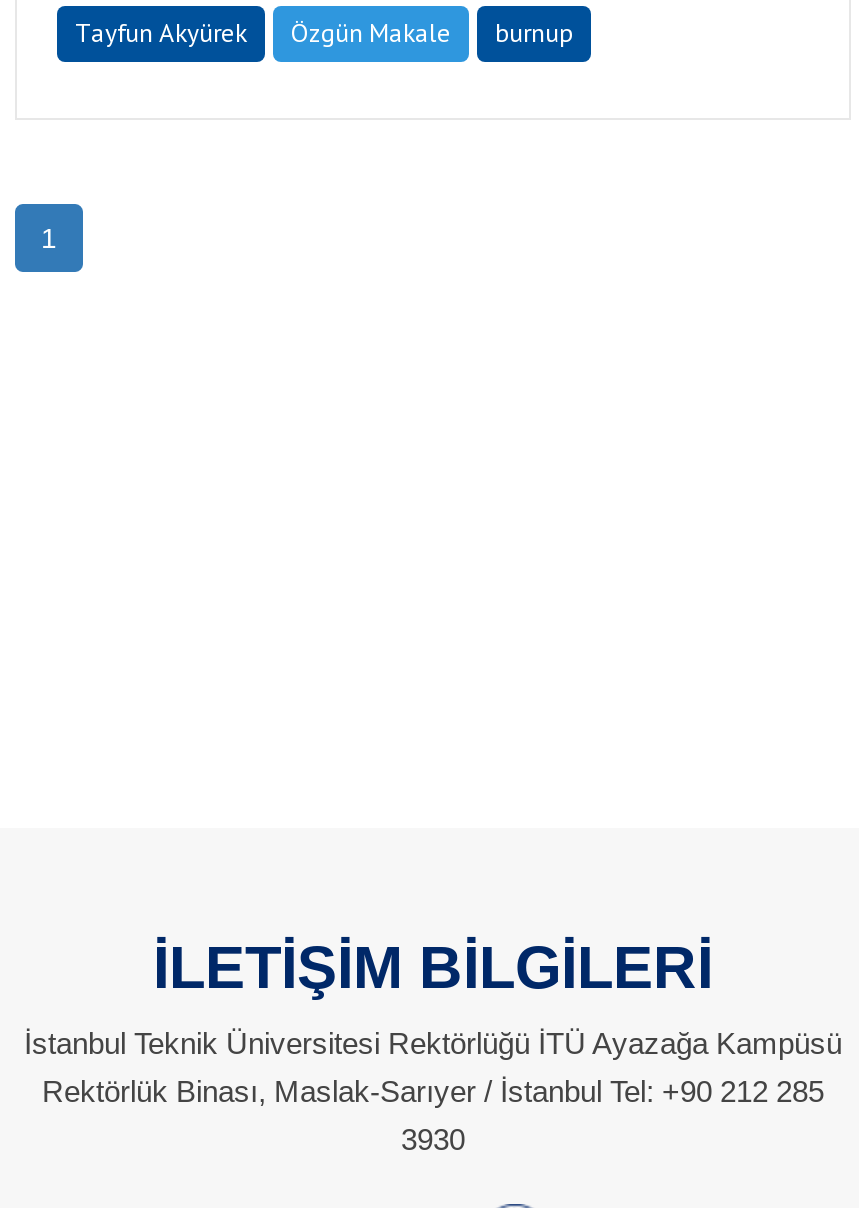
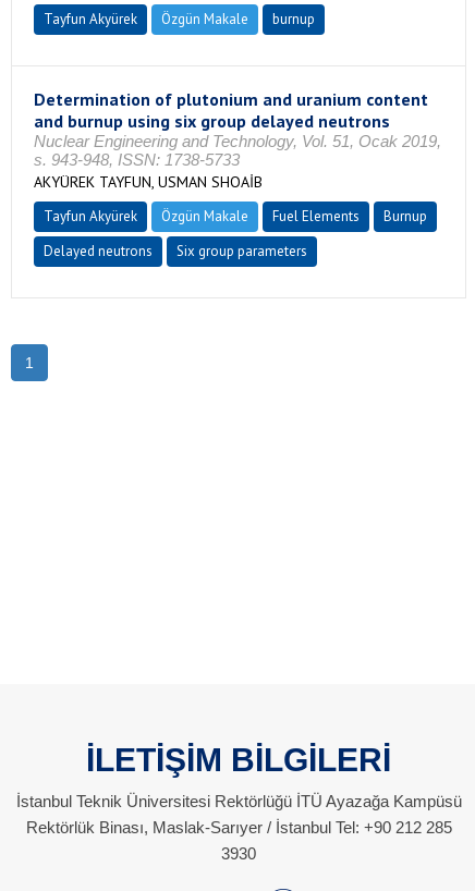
+ Determination of plutonium and uranium content
+ and burnup using six group delayed neutrons
+ Nuclear Engineering and Technology, Vol. 51, Ocak 2019,
+ s. 943-948, ISSN: 1738-5733
+ AKYÜREK TAYFUN, USMAN SHOAİB
+ Tayfun Akyürek
+ Özgün Makale
+ Fuel Elements
+ Burnup
+ Delayed neutrons
+ Six group parameters
